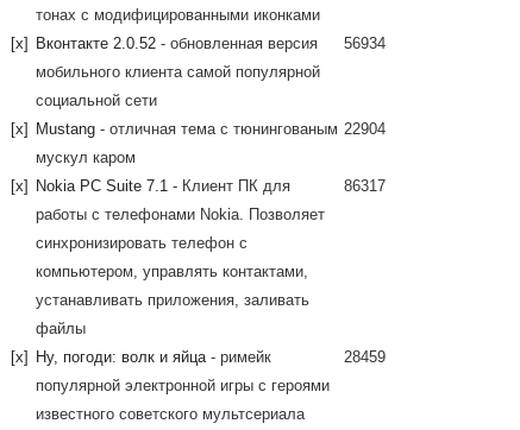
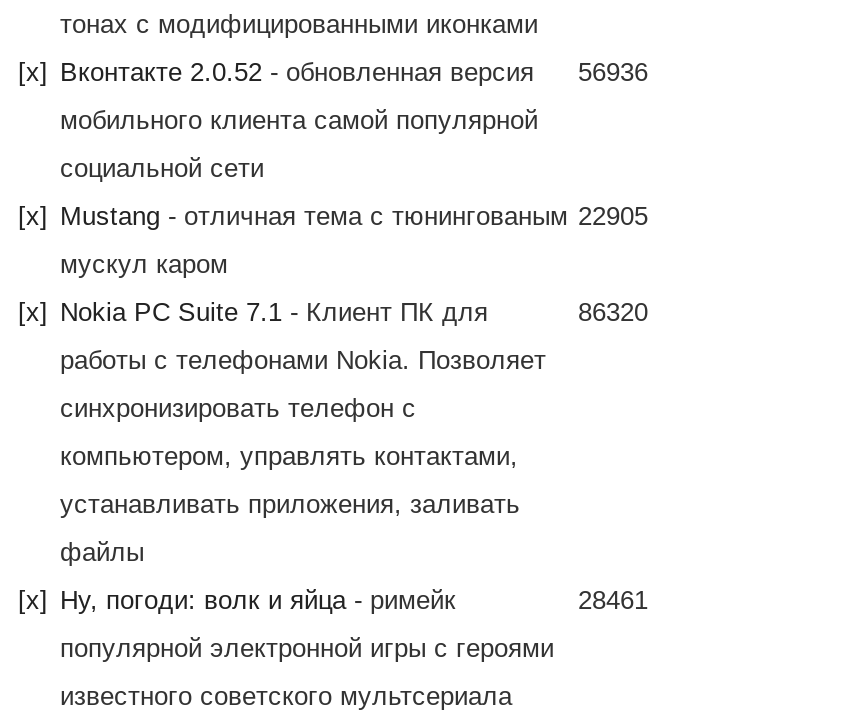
- [x] Вконтакте 2.0.52 - обновленная версия 56934
+ [x] Вконтакте 2.0.52 - обновленная версия 56936

- [x] Mustang - отличная тема с тюнингованым 22904
+ [x] Mustang - отличная тема с тюнингованым 22905

- 86317
+ 86320

- 28459
+ 28461
